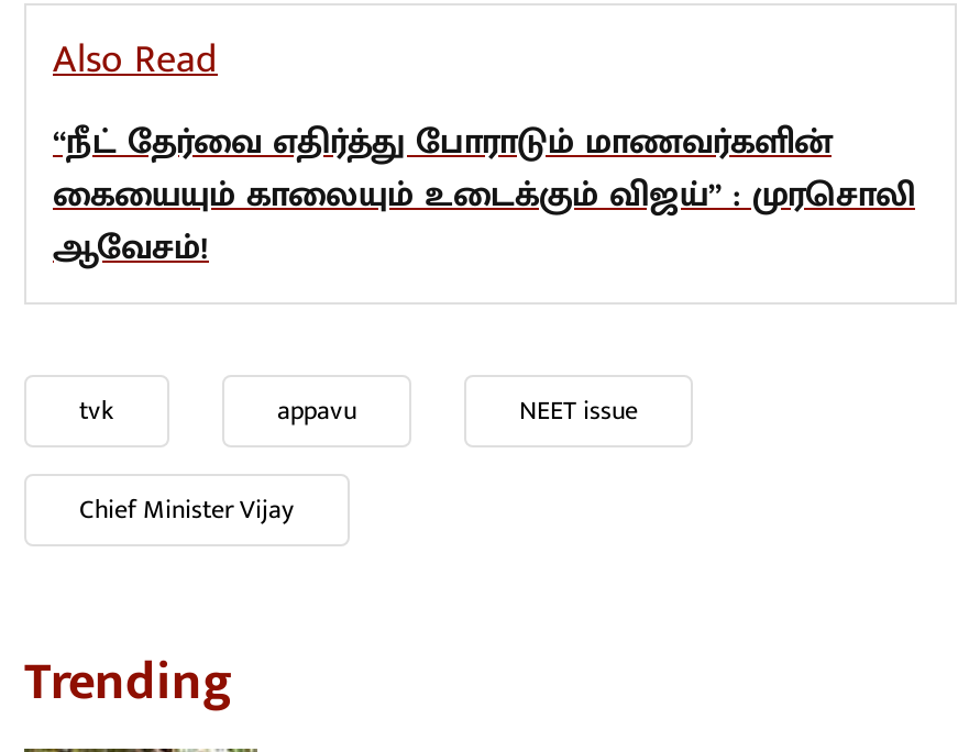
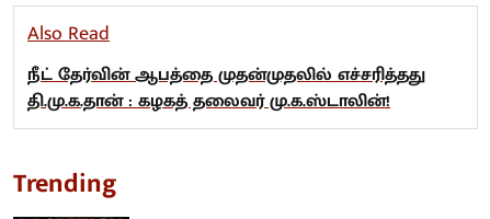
- “நீட் தேர்வை எதிர்த்து போராடும் மாணவர்களின்
- கையையும் காலையும் உடைக்கும் விஜய்” : முரசொலி
- ஆவேசம்!
- tvk
- appavu
- NEET issue
- Chief Minister Vijay
+ நீட் தேர்வின் ஆபத்தை முதன்முதலில் எச்சரித்தது
+ தி.மு.க.தான் : கழகத் தலைவர் மு.க.ஸ்டாலின்!
